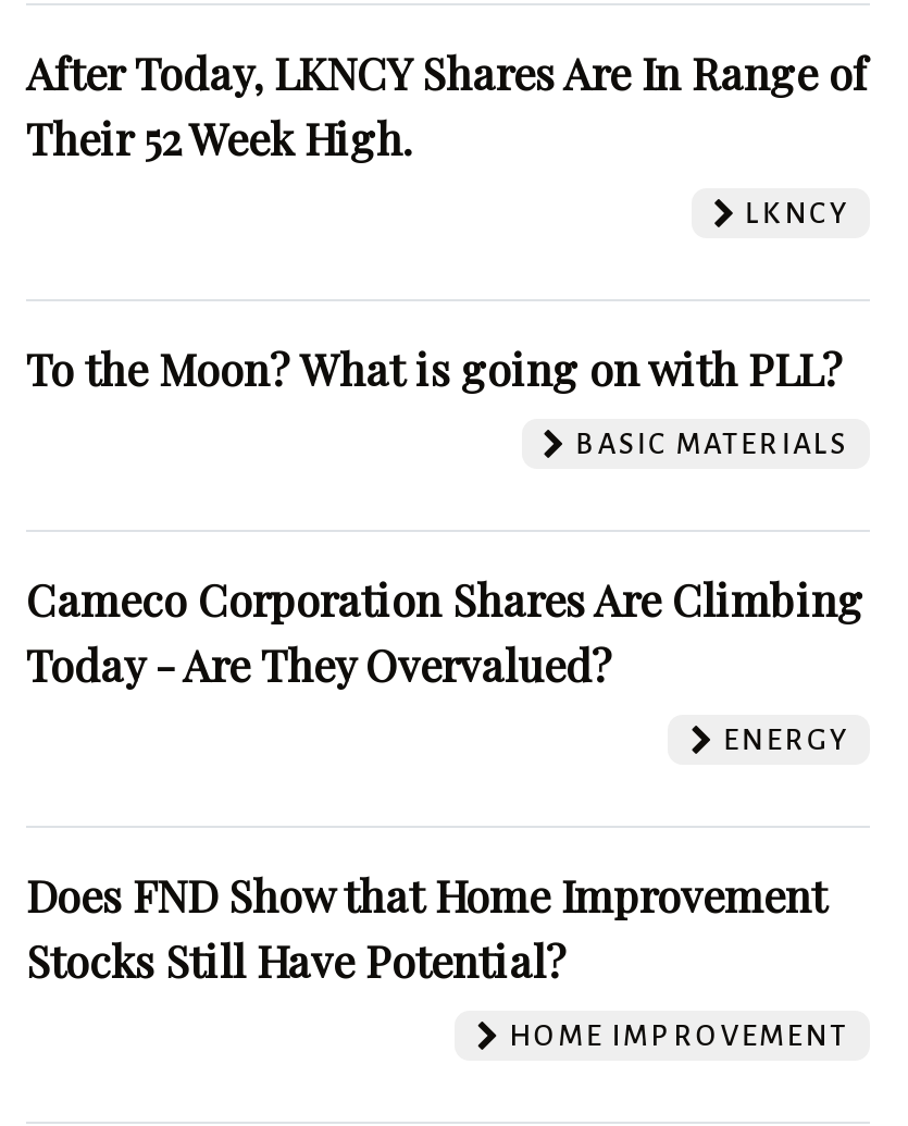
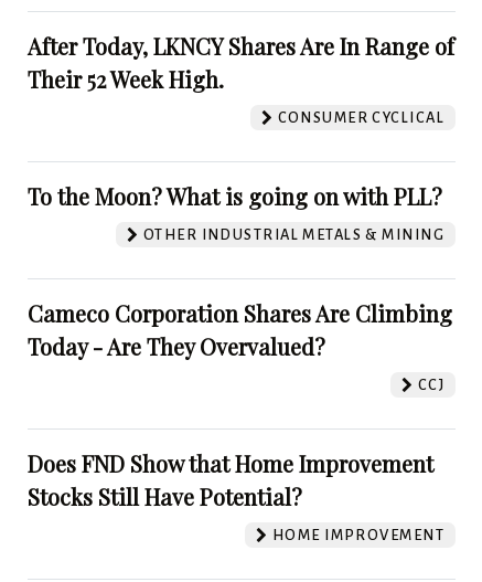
- LKNCY
+ CONSUMER CYCLICAL

- BASIC MATERIALS
+ OTHER INDUSTRIAL METALS & MINING

- ENERGY
+ CCJ
